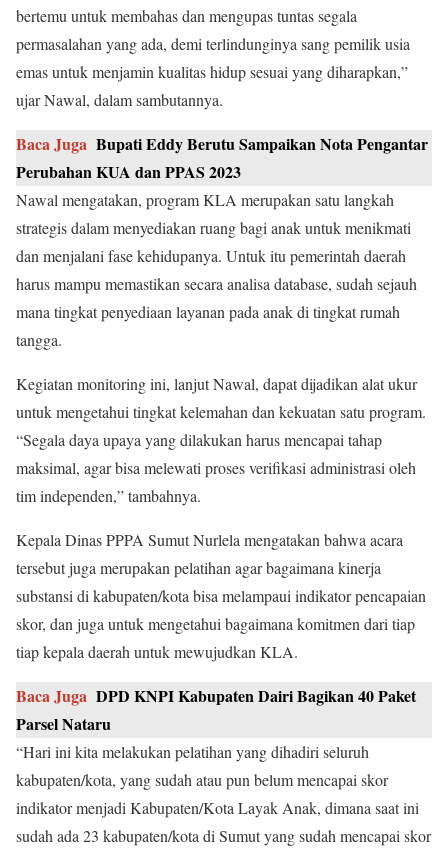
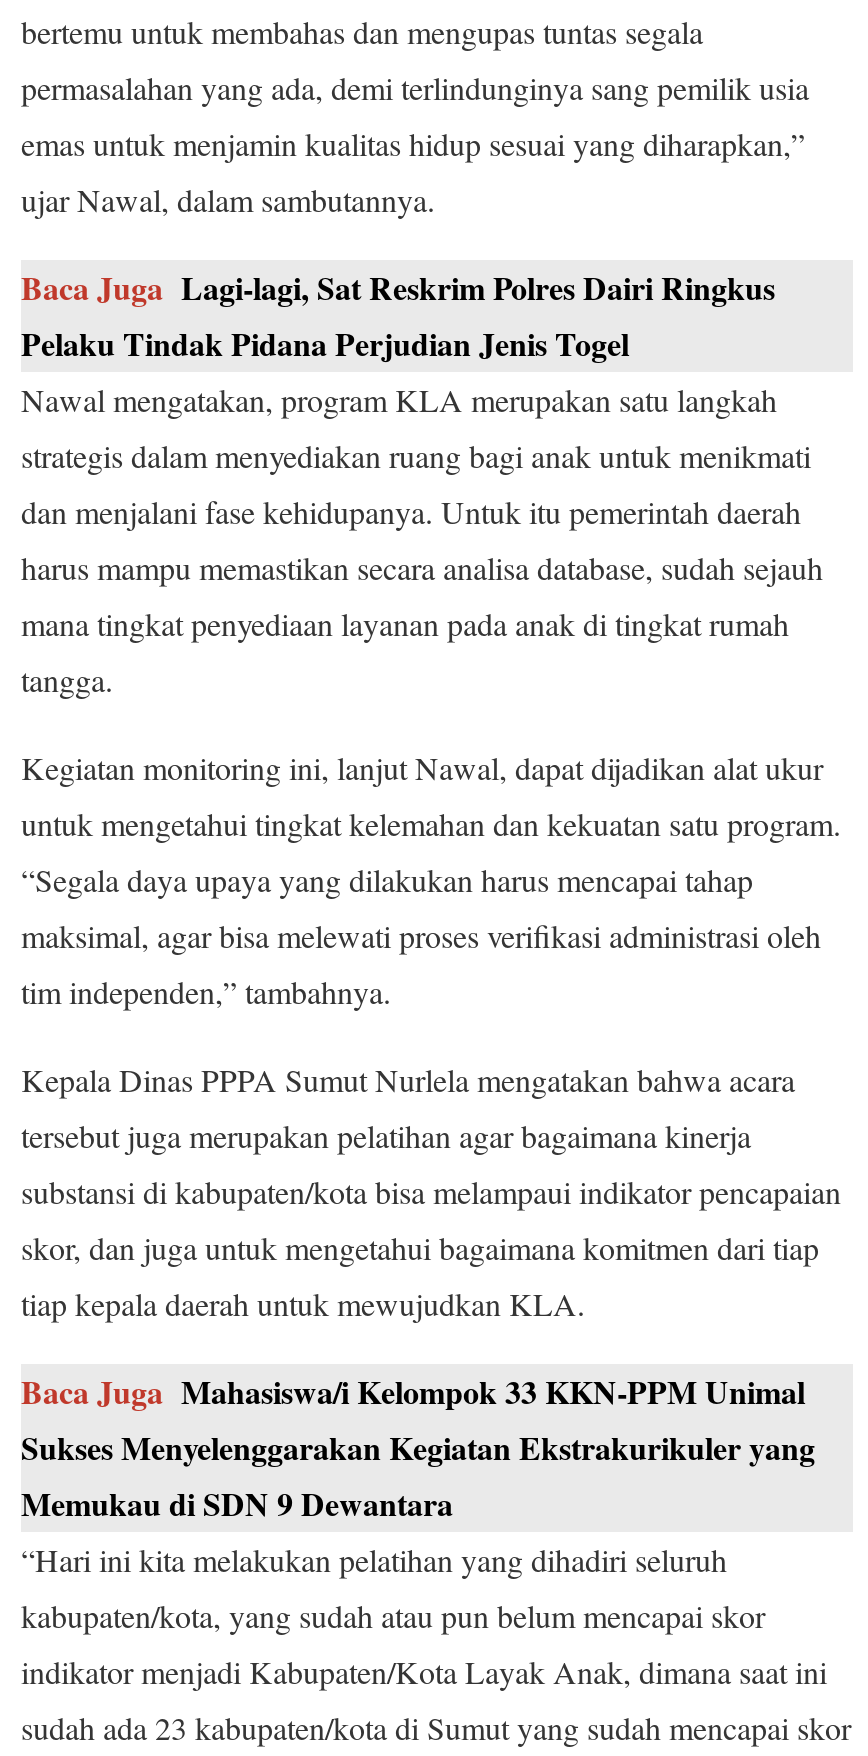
- Baca Juga Bupati Eddy Berutu Sampaikan Nota Pengantar
- Perubahan KUA dan PPAS 2023
+ Baca Juga Lagi-lagi, Sat Reskrim Polres Dairi Ringkus
+ Pelaku Tindak Pidana Perjudian Jenis Togel

- Baca Juga DPD KNPI Kabupaten Dairi Bagikan 40 Paket
- Parsel Nataru
+ Baca Juga Mahasiswa/i Kelompok 33 KKN-PPM Unimal
+ Sukses Menyelenggarakan Kegiatan Ekstrakurikuler yang
+ Memukau di SDN 9 Dewantara
